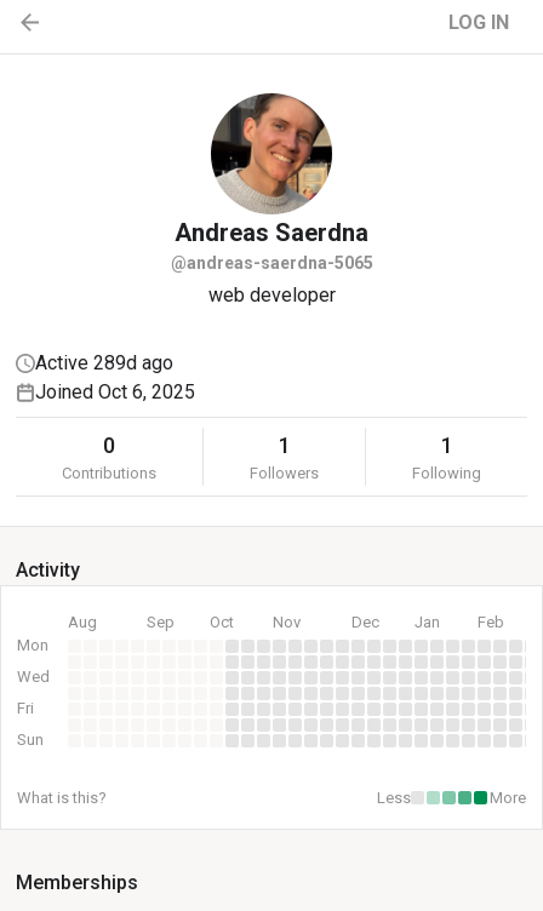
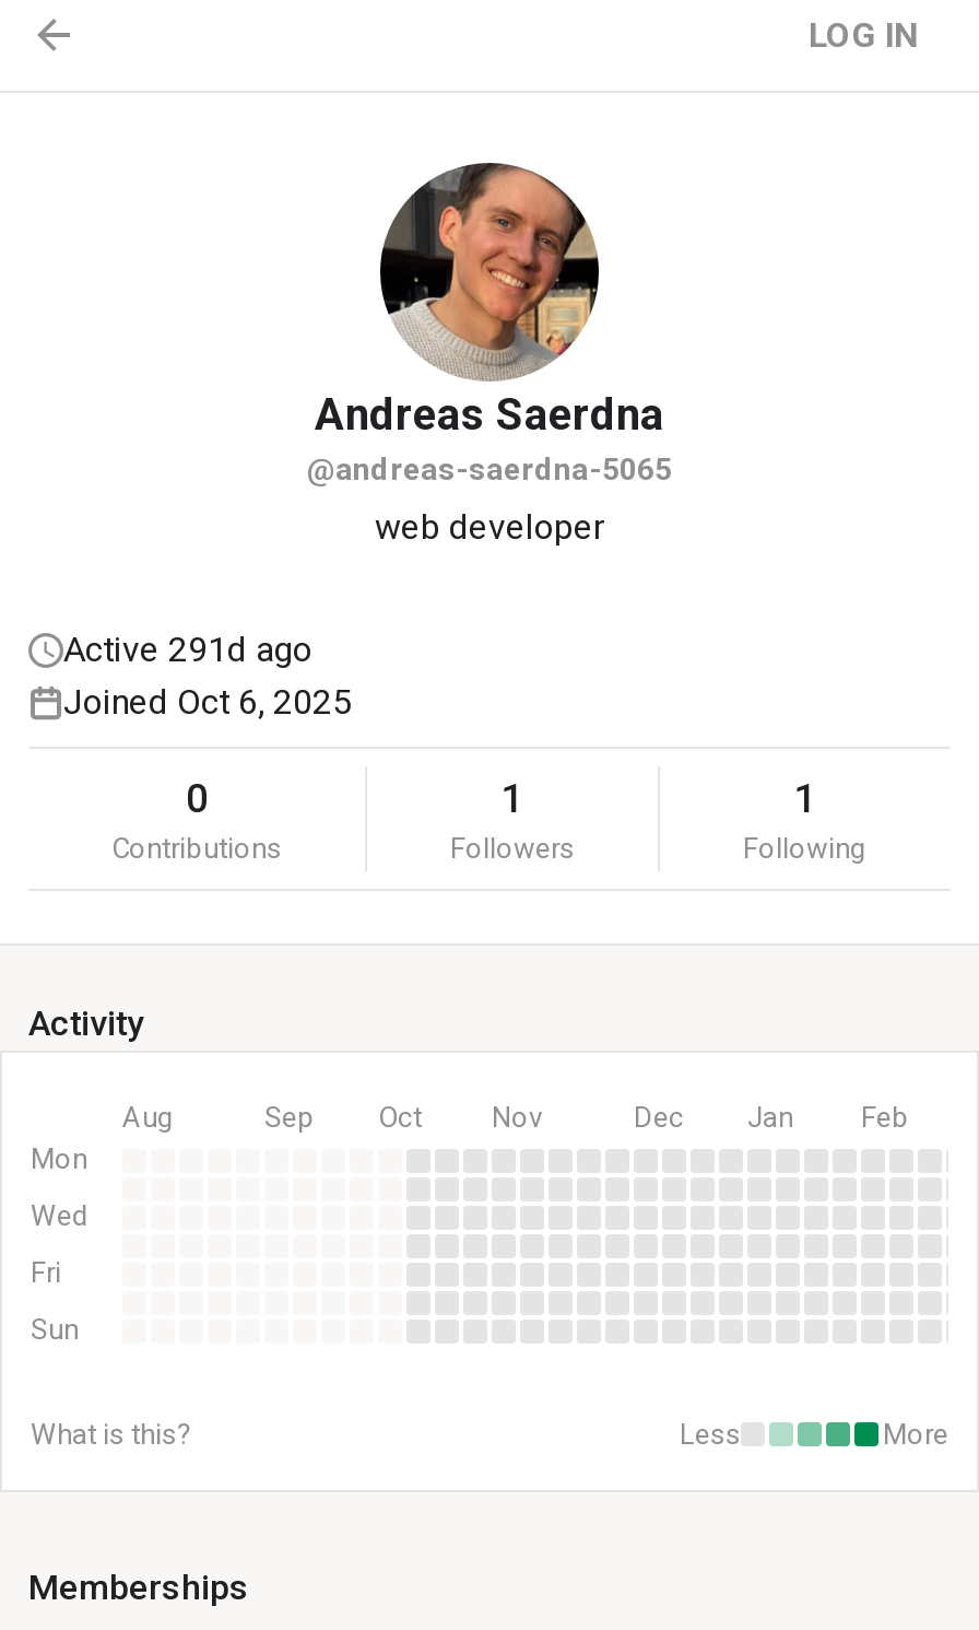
- Active 289d ago
+ Active 291d ago
